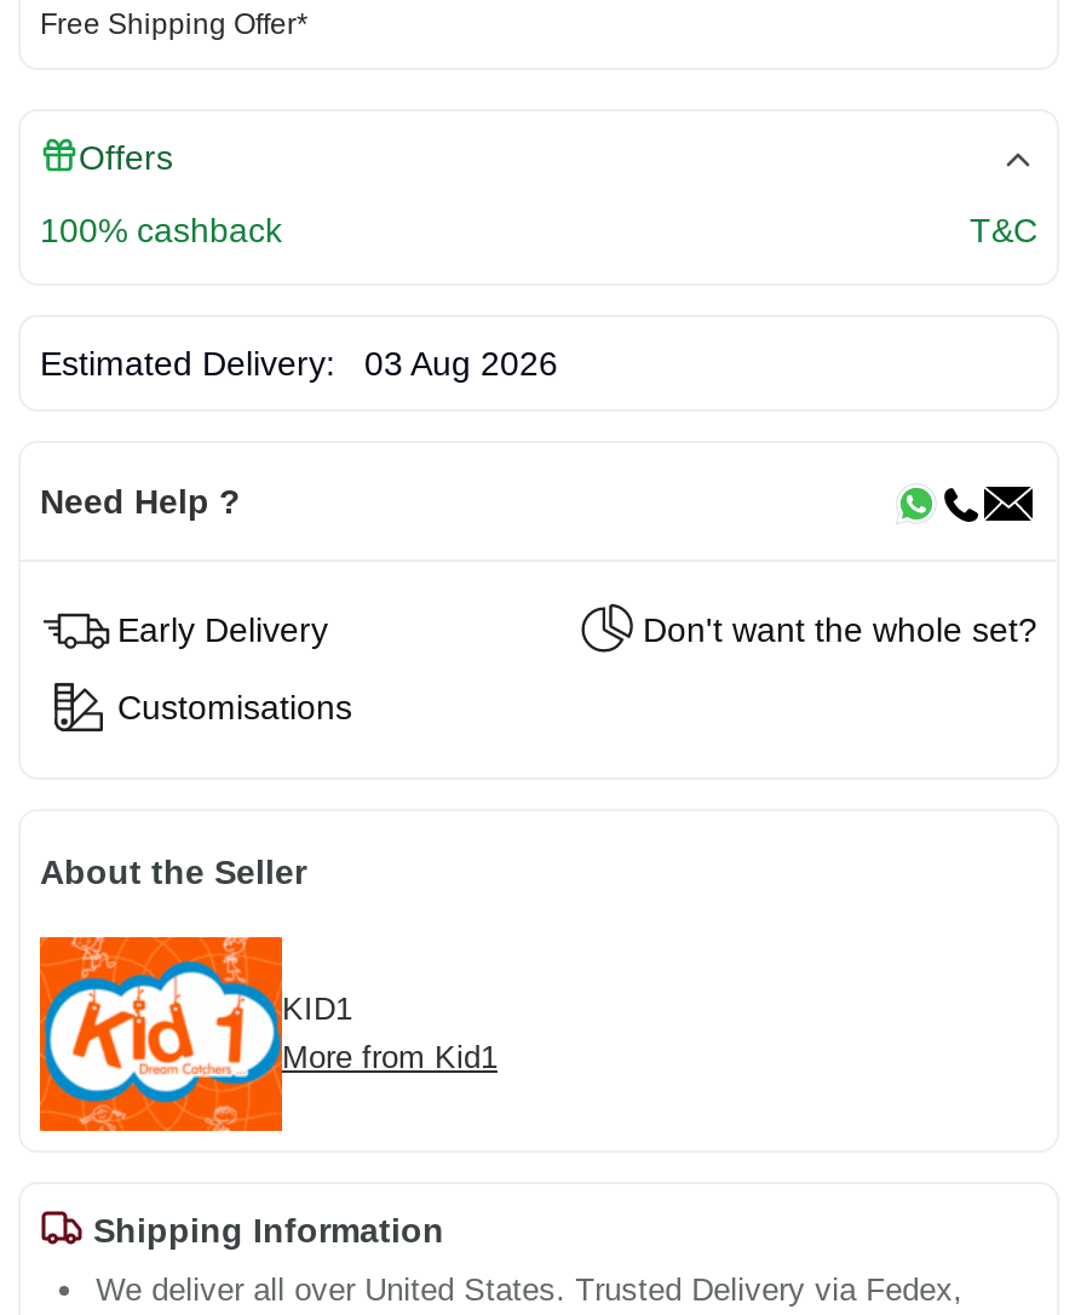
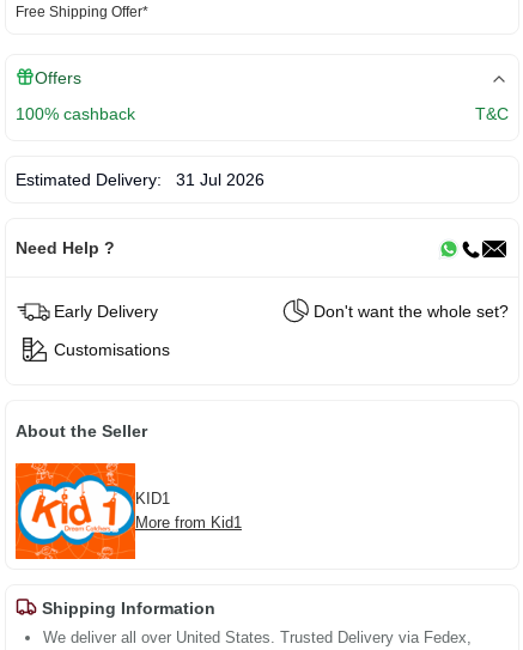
- Estimated Delivery: 03 Aug 2026
+ Estimated Delivery: 31 Jul 2026
